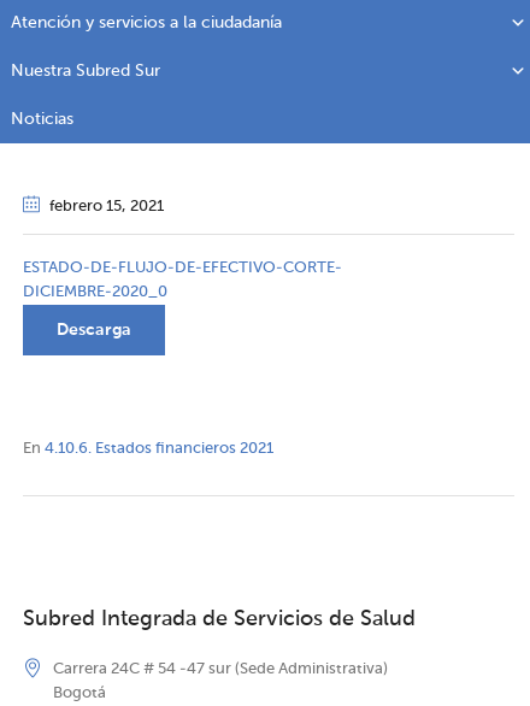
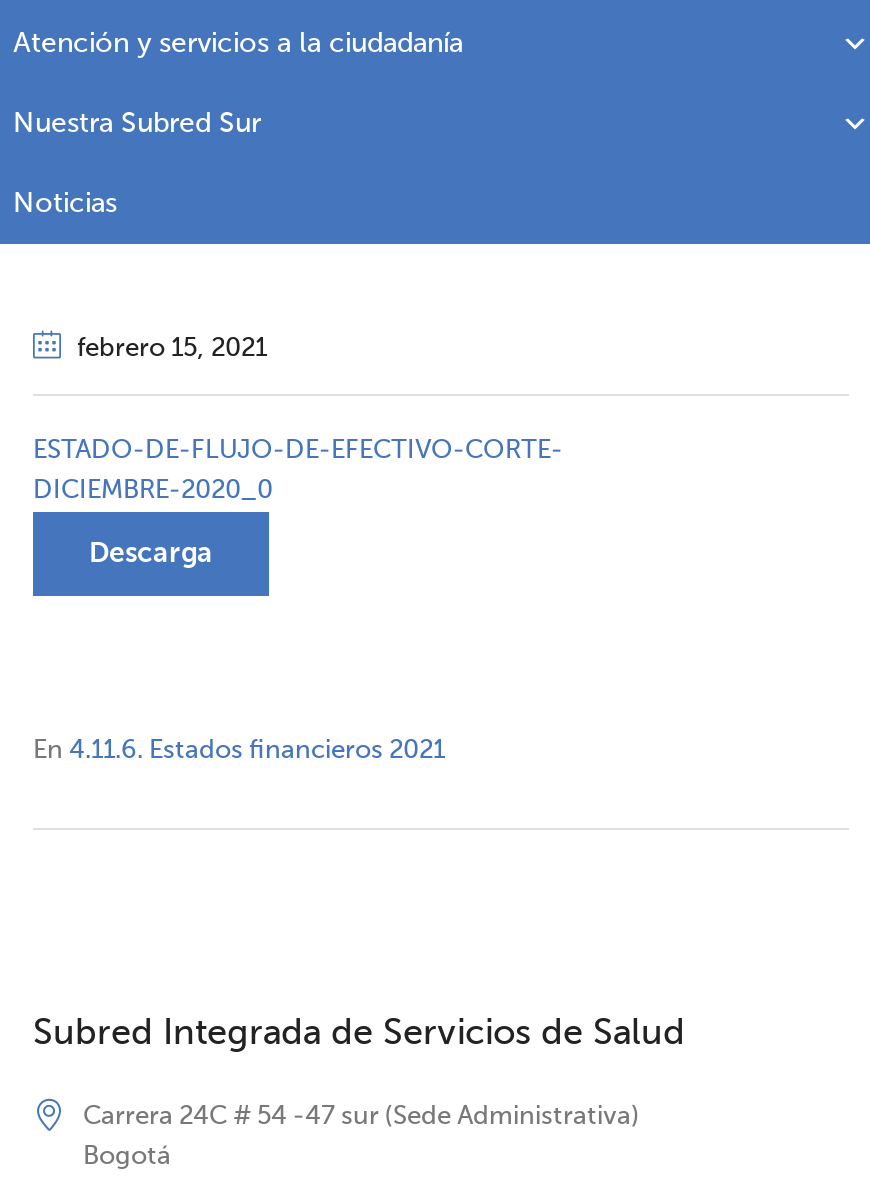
- En 4.10.6. Estados financieros 2021
+ En 4.11.6. Estados financieros 2021
